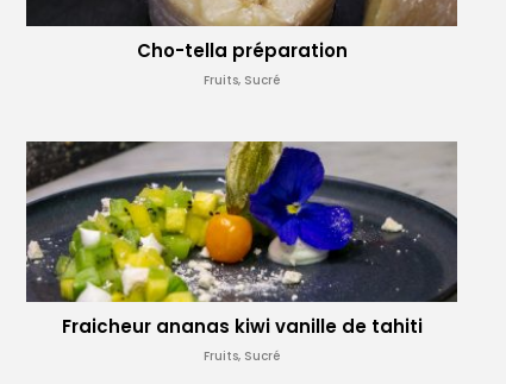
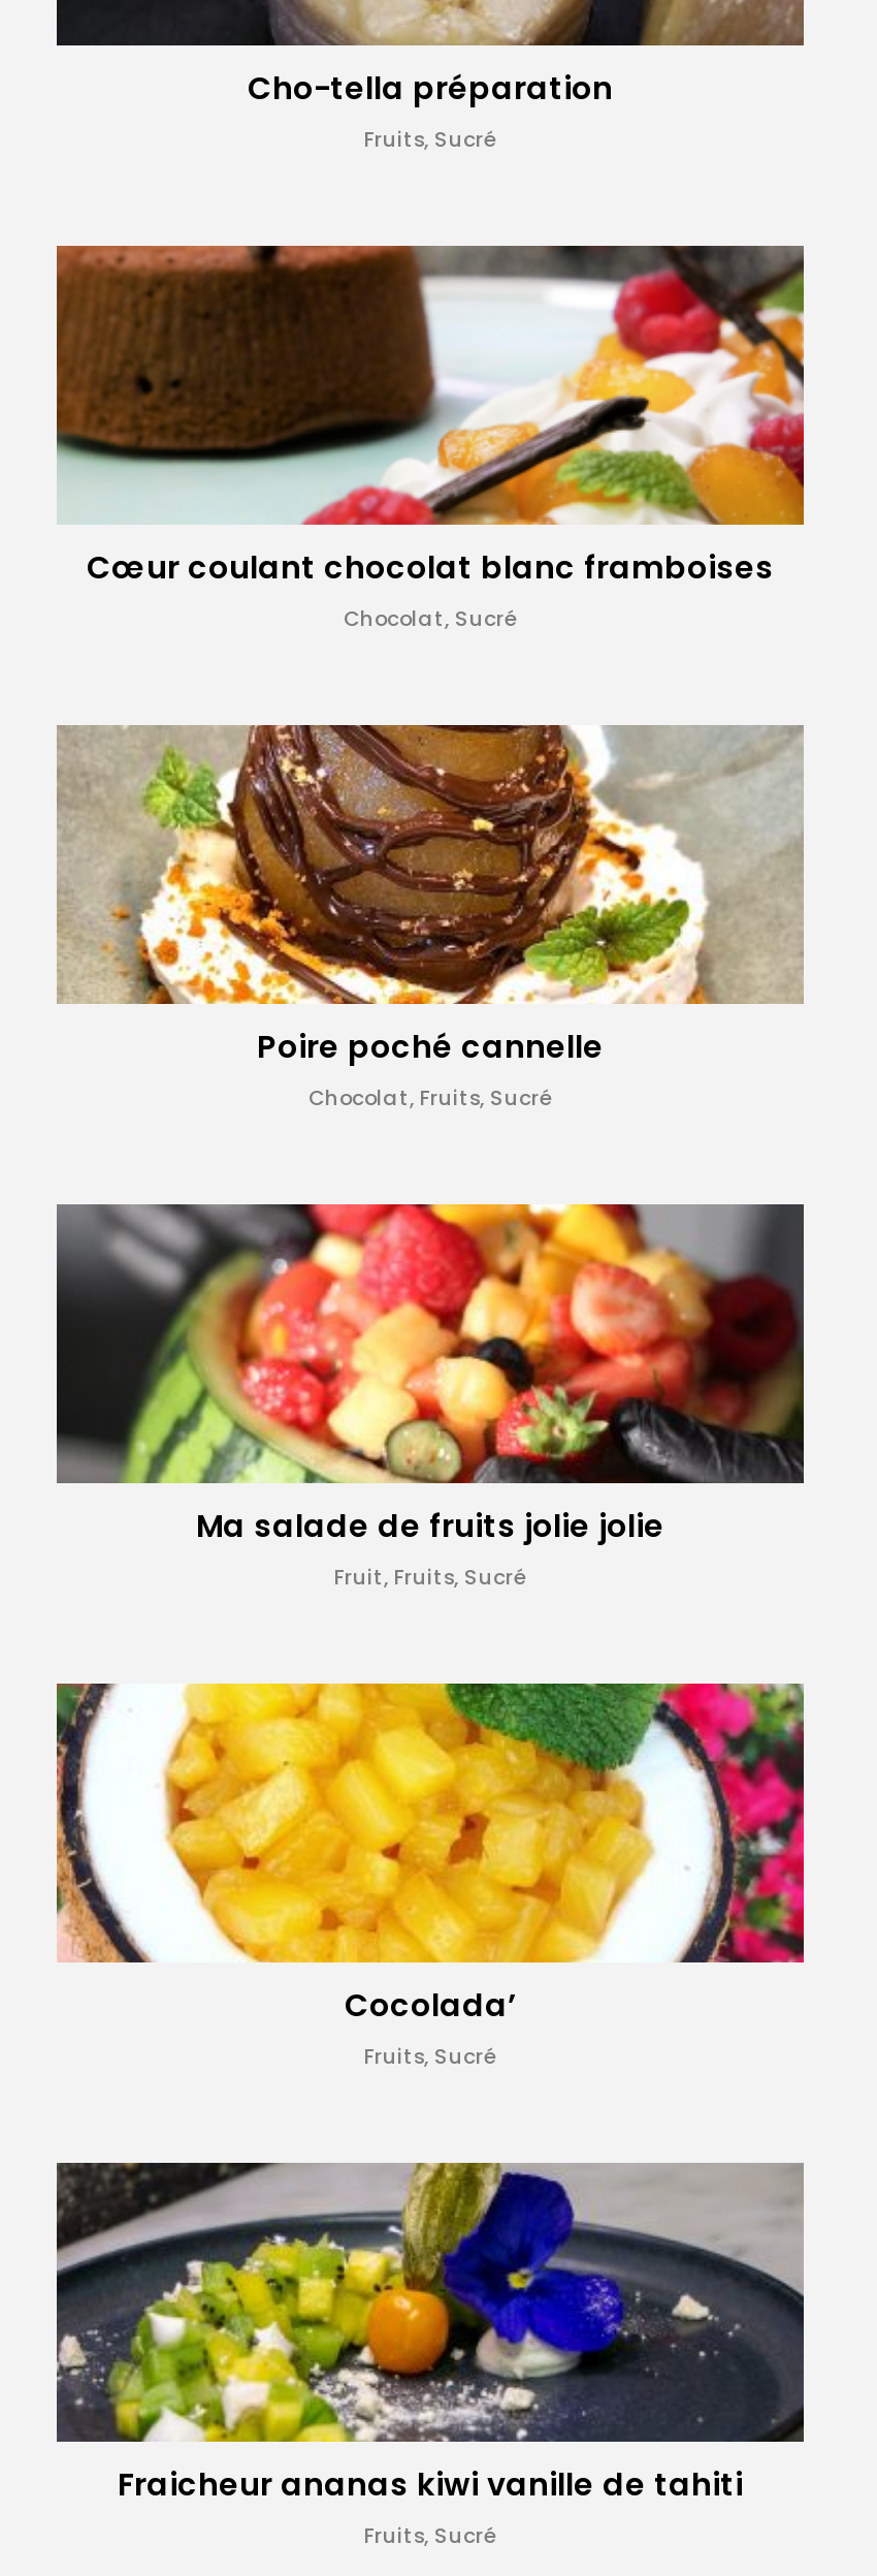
+ [image]
+ Cocolada’
+ Fruits, Sucré

+ [image]
+ Cœur coulant chocolat blanc framboises
+ Chocolat, Sucré

+ [image]
+ Poire poché cannelle
+ Chocolat, Fruits, Sucré

+ [image]
+ Ma salade de fruits jolie jolie
+ Fruit, Fruits, Sucré
